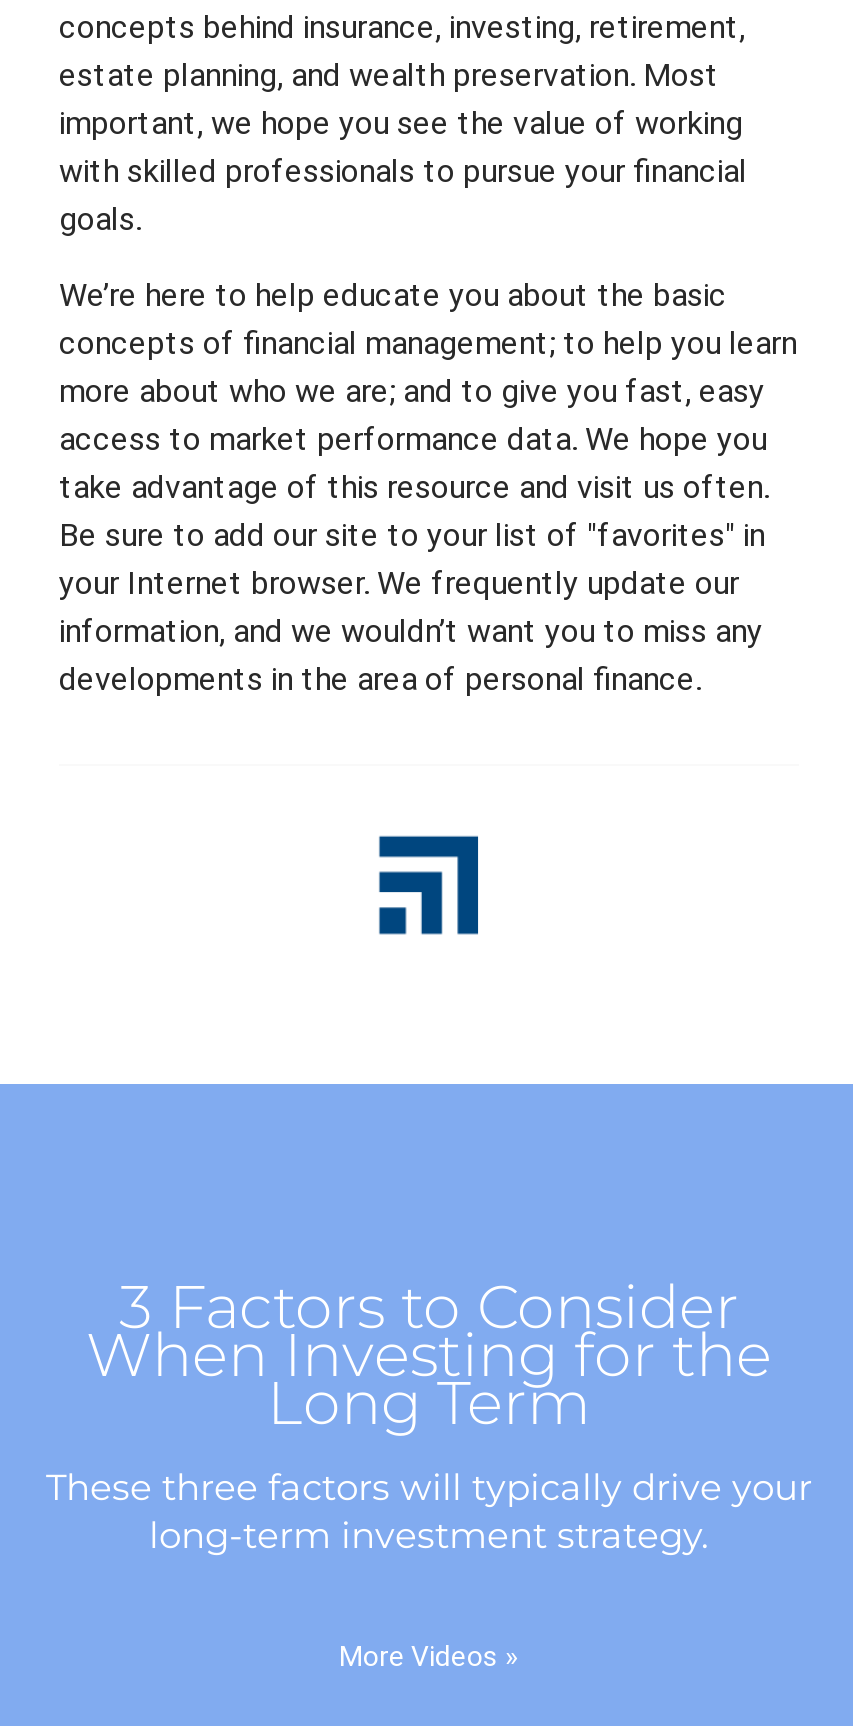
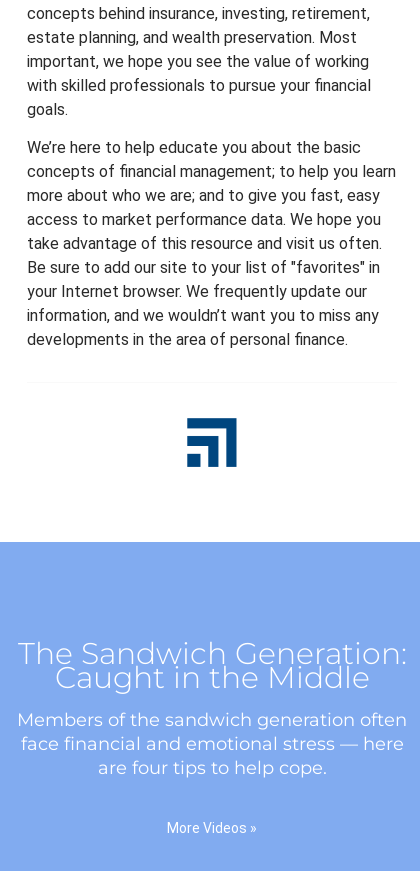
- 3 Factors to Consider
- When Investing for the
- Long Term
- These three factors will typically drive your
- long-term investment strategy.
+ The Sandwich Generation:
+ Caught in the Middle
+ Members of the sandwich generation often
+ face financial and emotional stress — here
+ are four tips to help cope.
